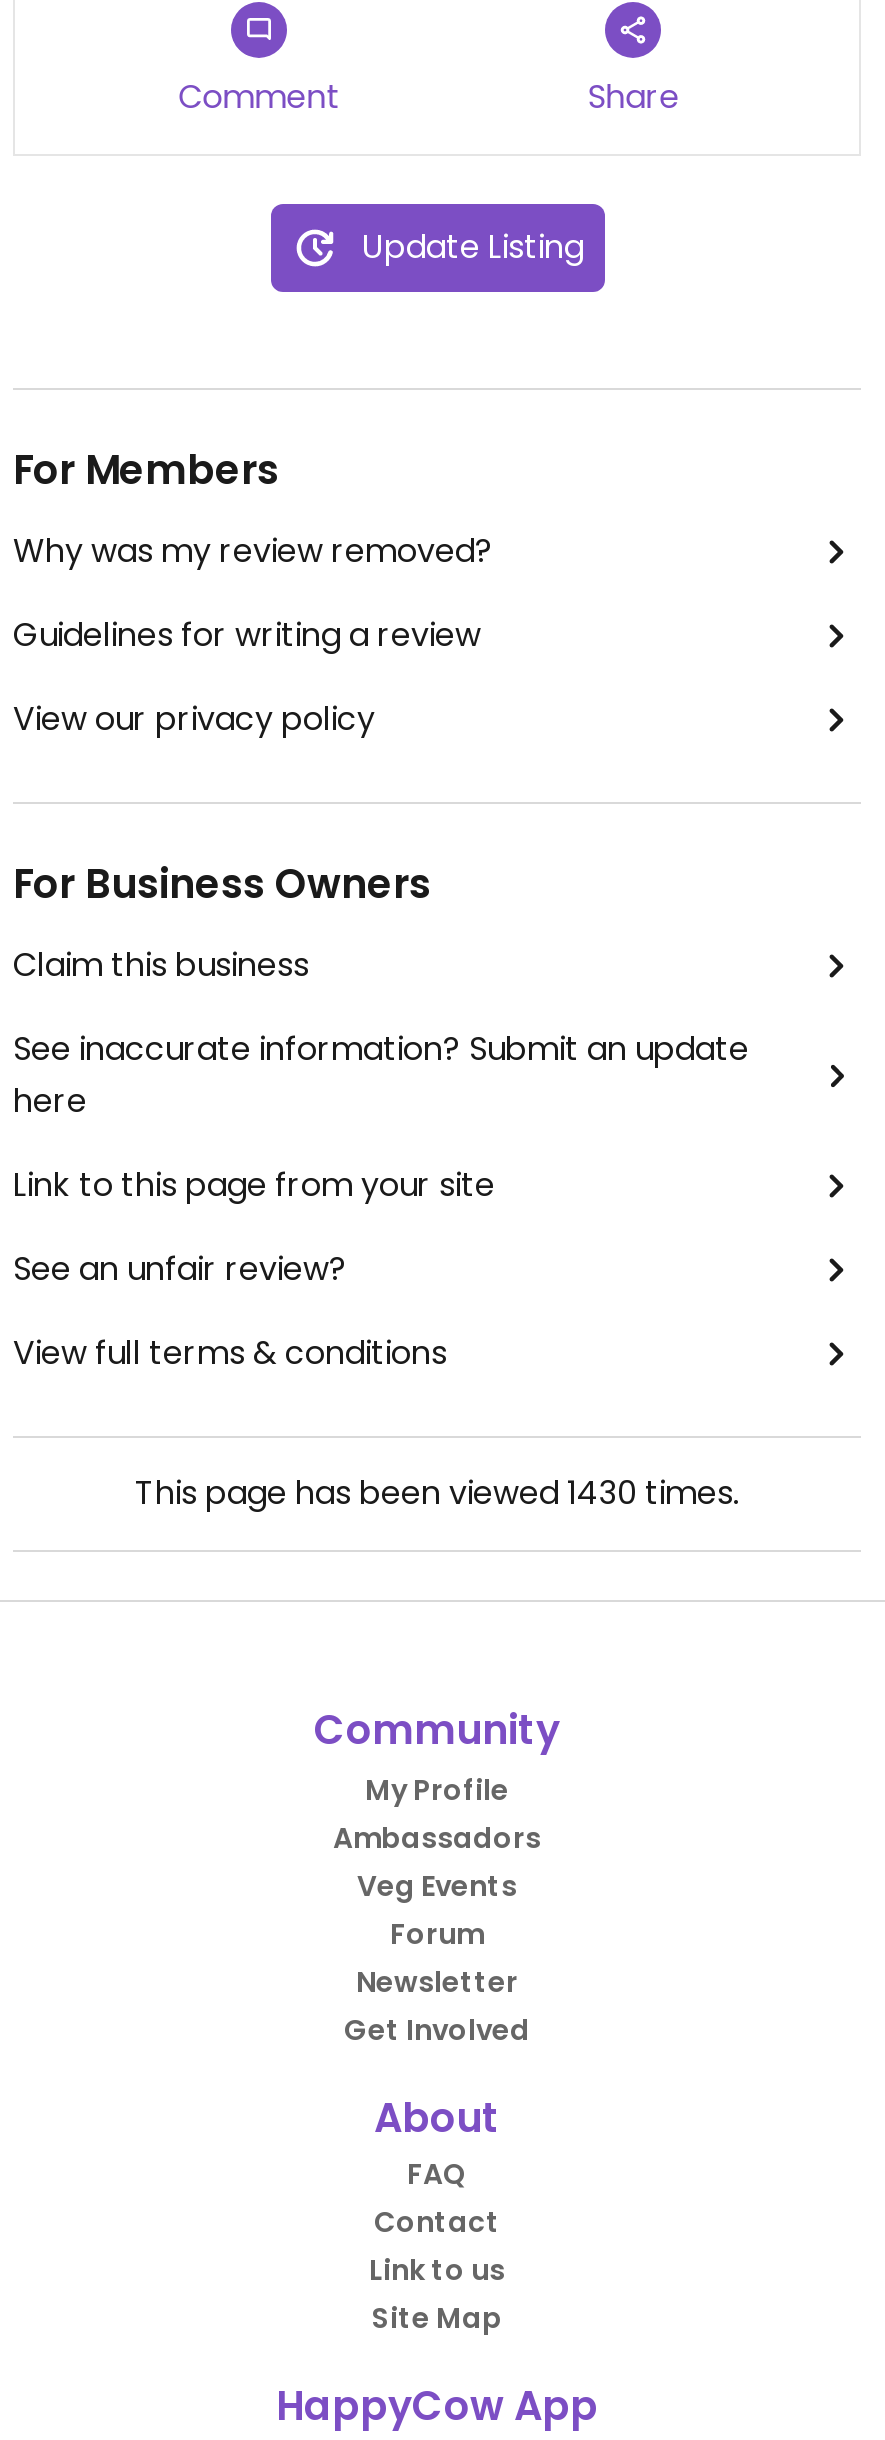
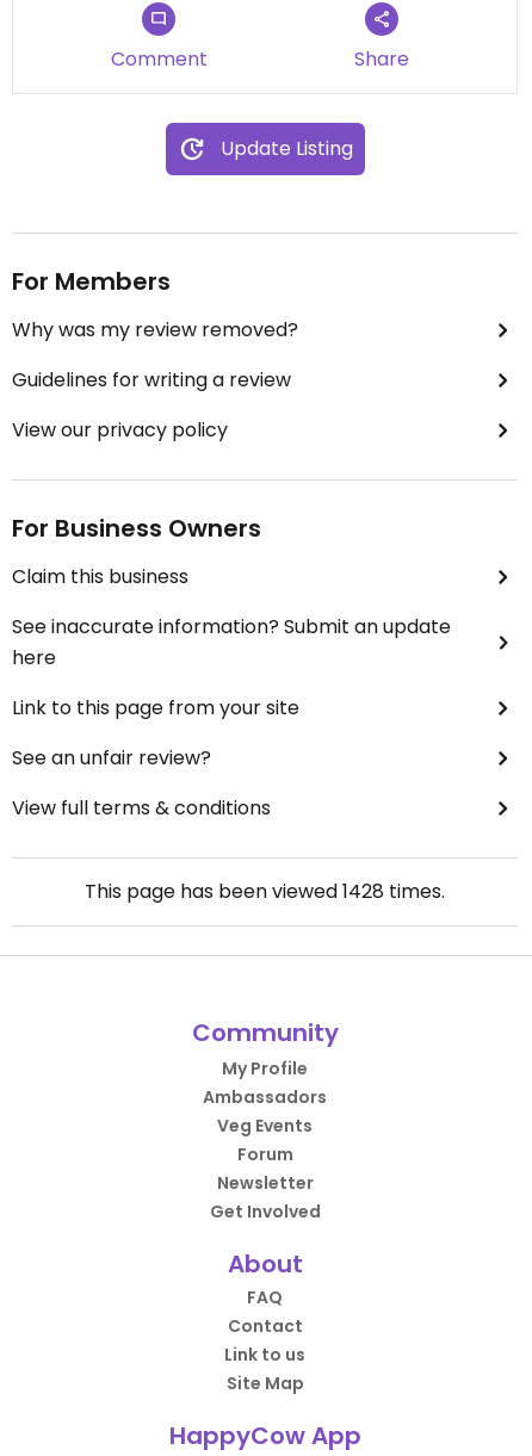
- This page has been viewed 1430 times.
+ This page has been viewed 1428 times.
